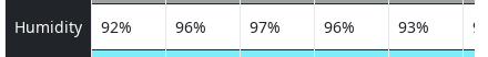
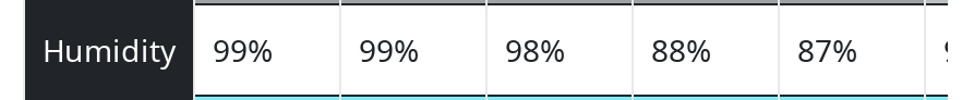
- Humidity 92%
+ Humidity 99%

- 96%
+ 99%

- 97%
+ 98%

- 96%
+ 88%

- 93%
+ 87%
